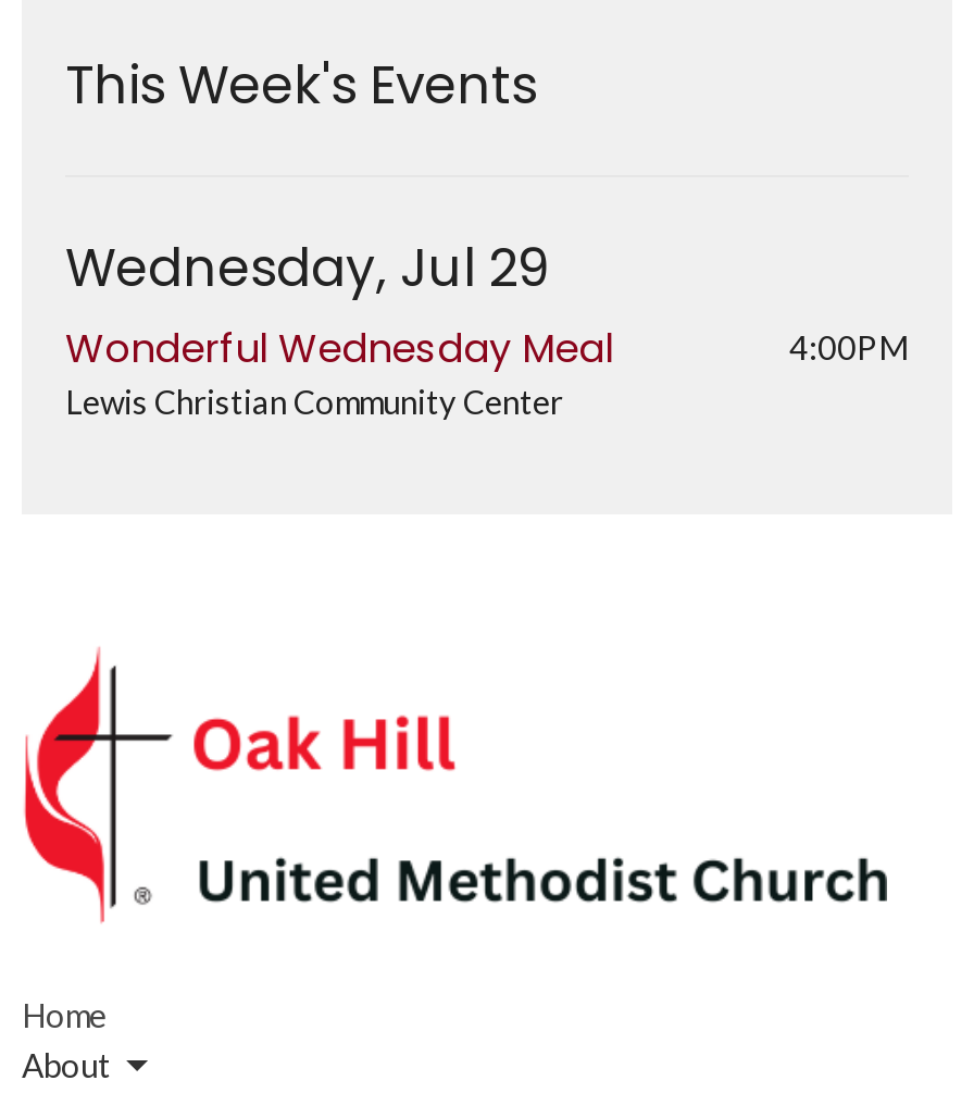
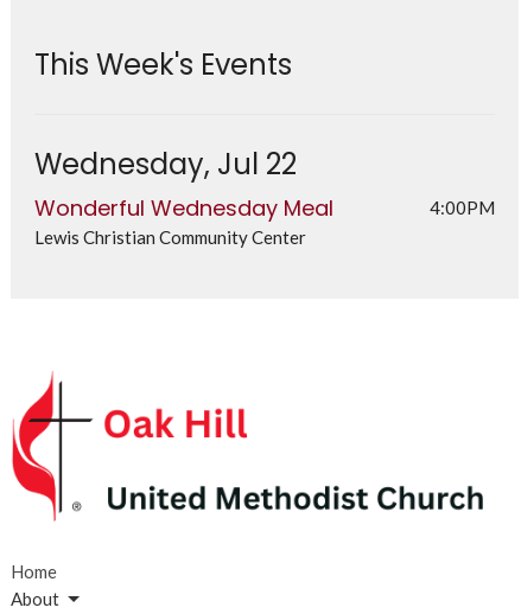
- Wednesday, Jul 29
+ Wednesday, Jul 22
